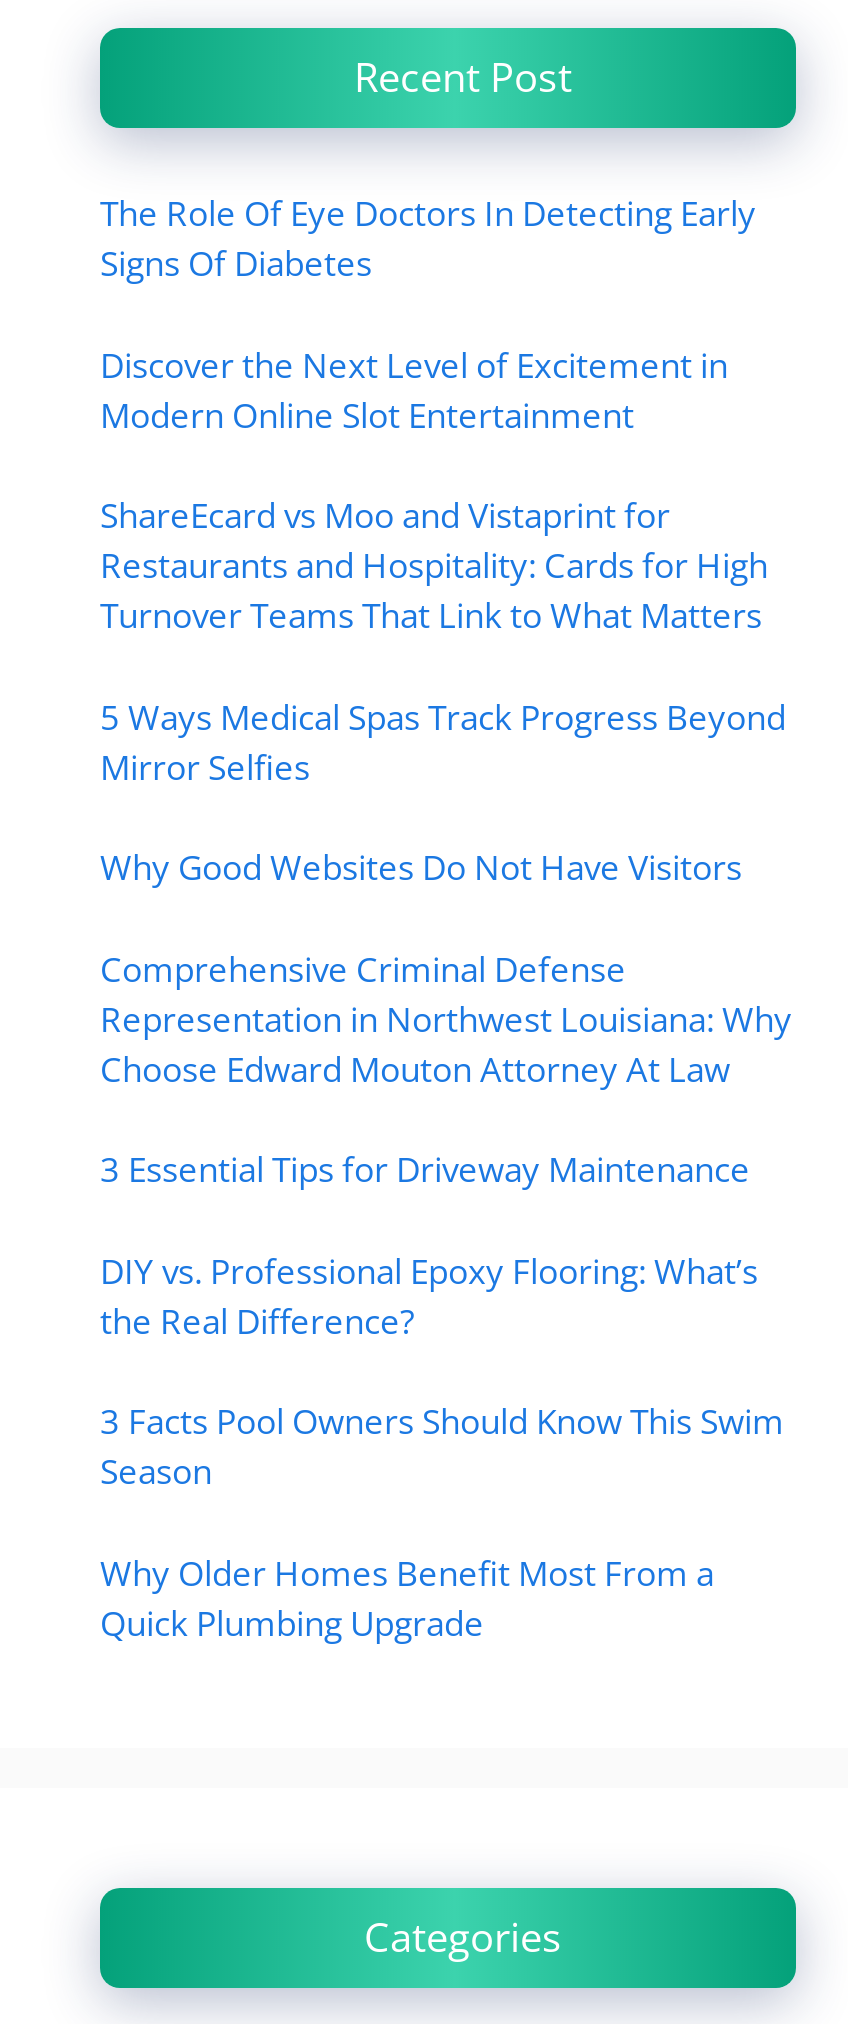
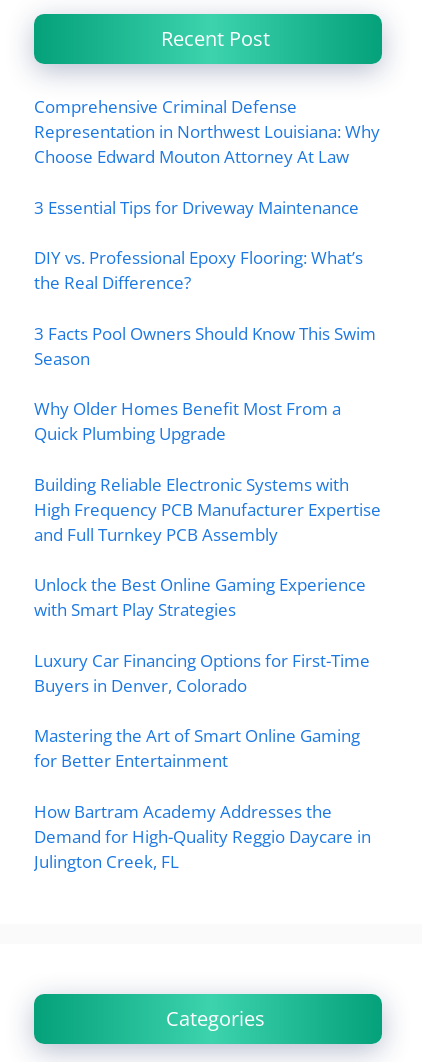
- The Role Of Eye Doctors In Detecting Early
- Signs Of Diabetes
- Discover the Next Level of Excitement in
- Modern Online Slot Entertainment
- ShareEcard vs Moo and Vistaprint for
- Restaurants and Hospitality: Cards for High
- Turnover Teams That Link to What Matters
- 5 Ways Medical Spas Track Progress Beyond
- Mirror Selfies
- Why Good Websites Do Not Have Visitors

moved up: Comprehensive Criminal Defense | Representation in Northwest Louisiana: Why | Choose Edward Mouton Attorney At Law | ... | Why Older Homes Benefit Most From a | Quick Plumbing Upgrade

+ Building Reliable Electronic Systems with
+ High Frequency PCB Manufacturer Expertise
+ and Full Turnkey PCB Assembly
+ Unlock the Best Online Gaming Experience
+ with Smart Play Strategies
+ Luxury Car Financing Options for First-Time
+ Buyers in Denver, Colorado
+ Mastering the Art of Smart Online Gaming
+ for Better Entertainment
+ How Bartram Academy Addresses the
+ Demand for High-Quality Reggio Daycare in
+ Julington Creek, FL
